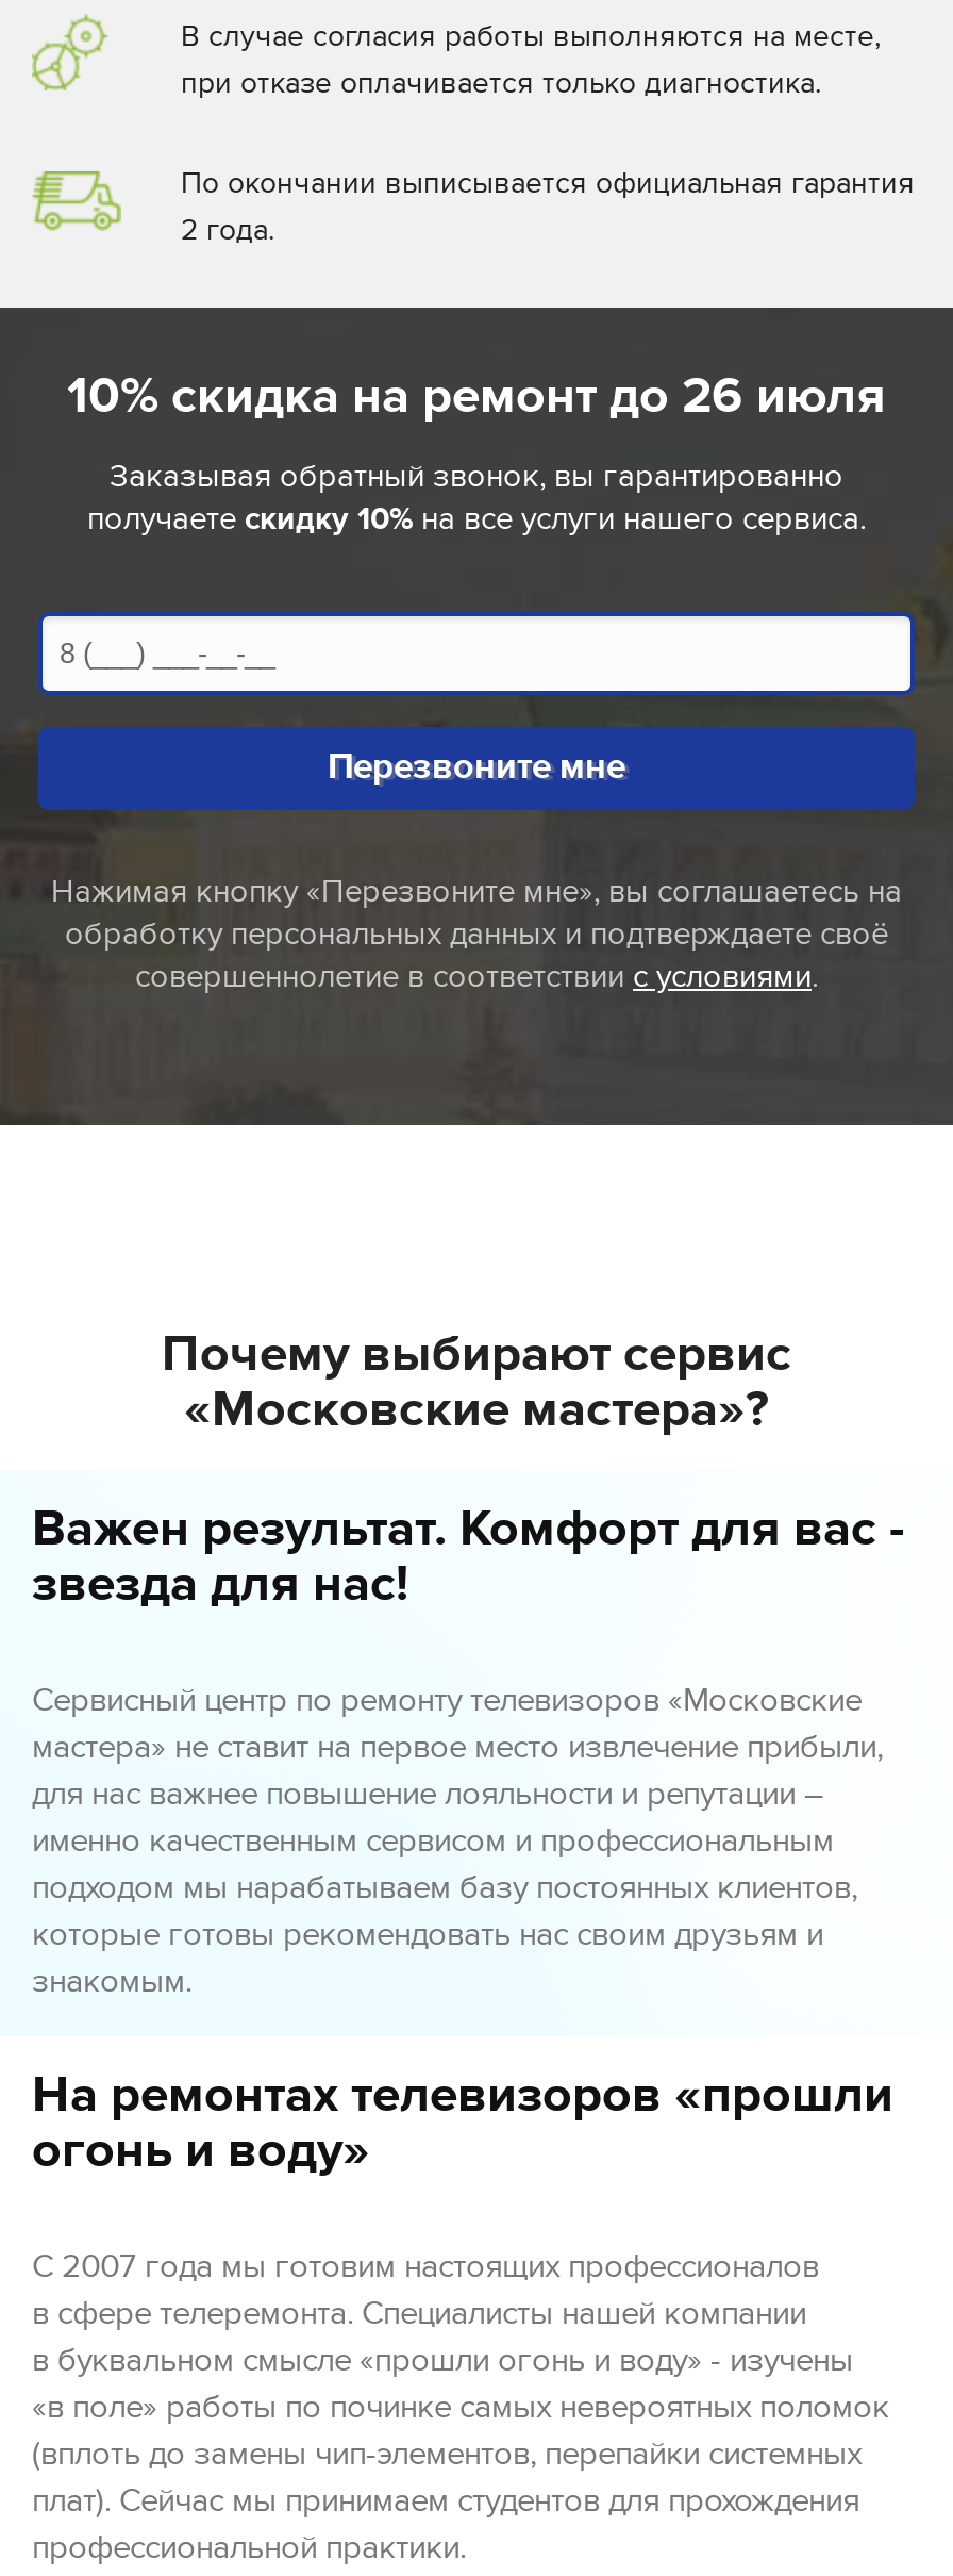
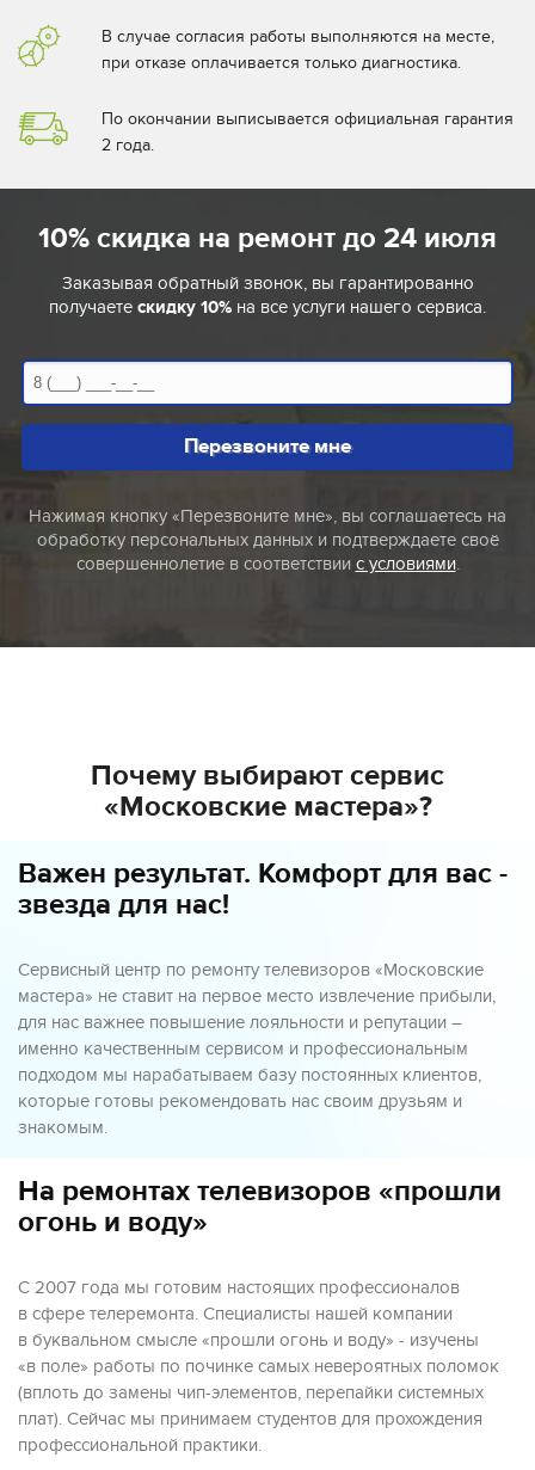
- 10% скидка на ремонт до 26 июля
+ 10% скидка на ремонт до 24 июля
